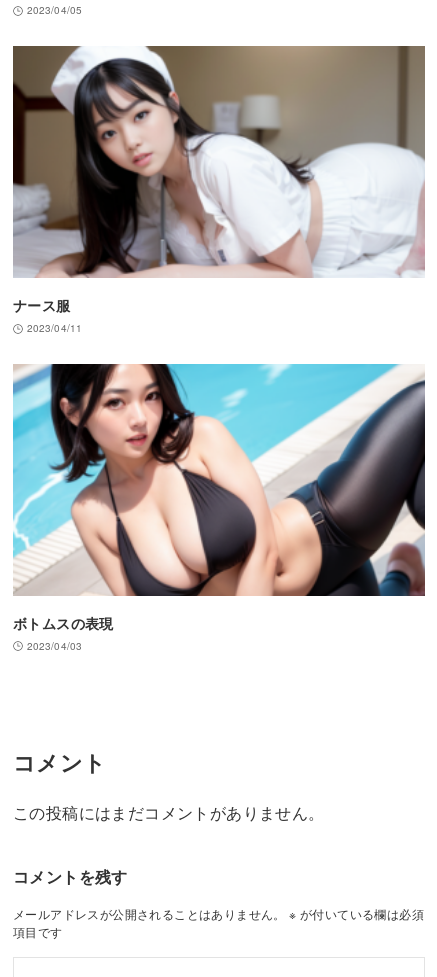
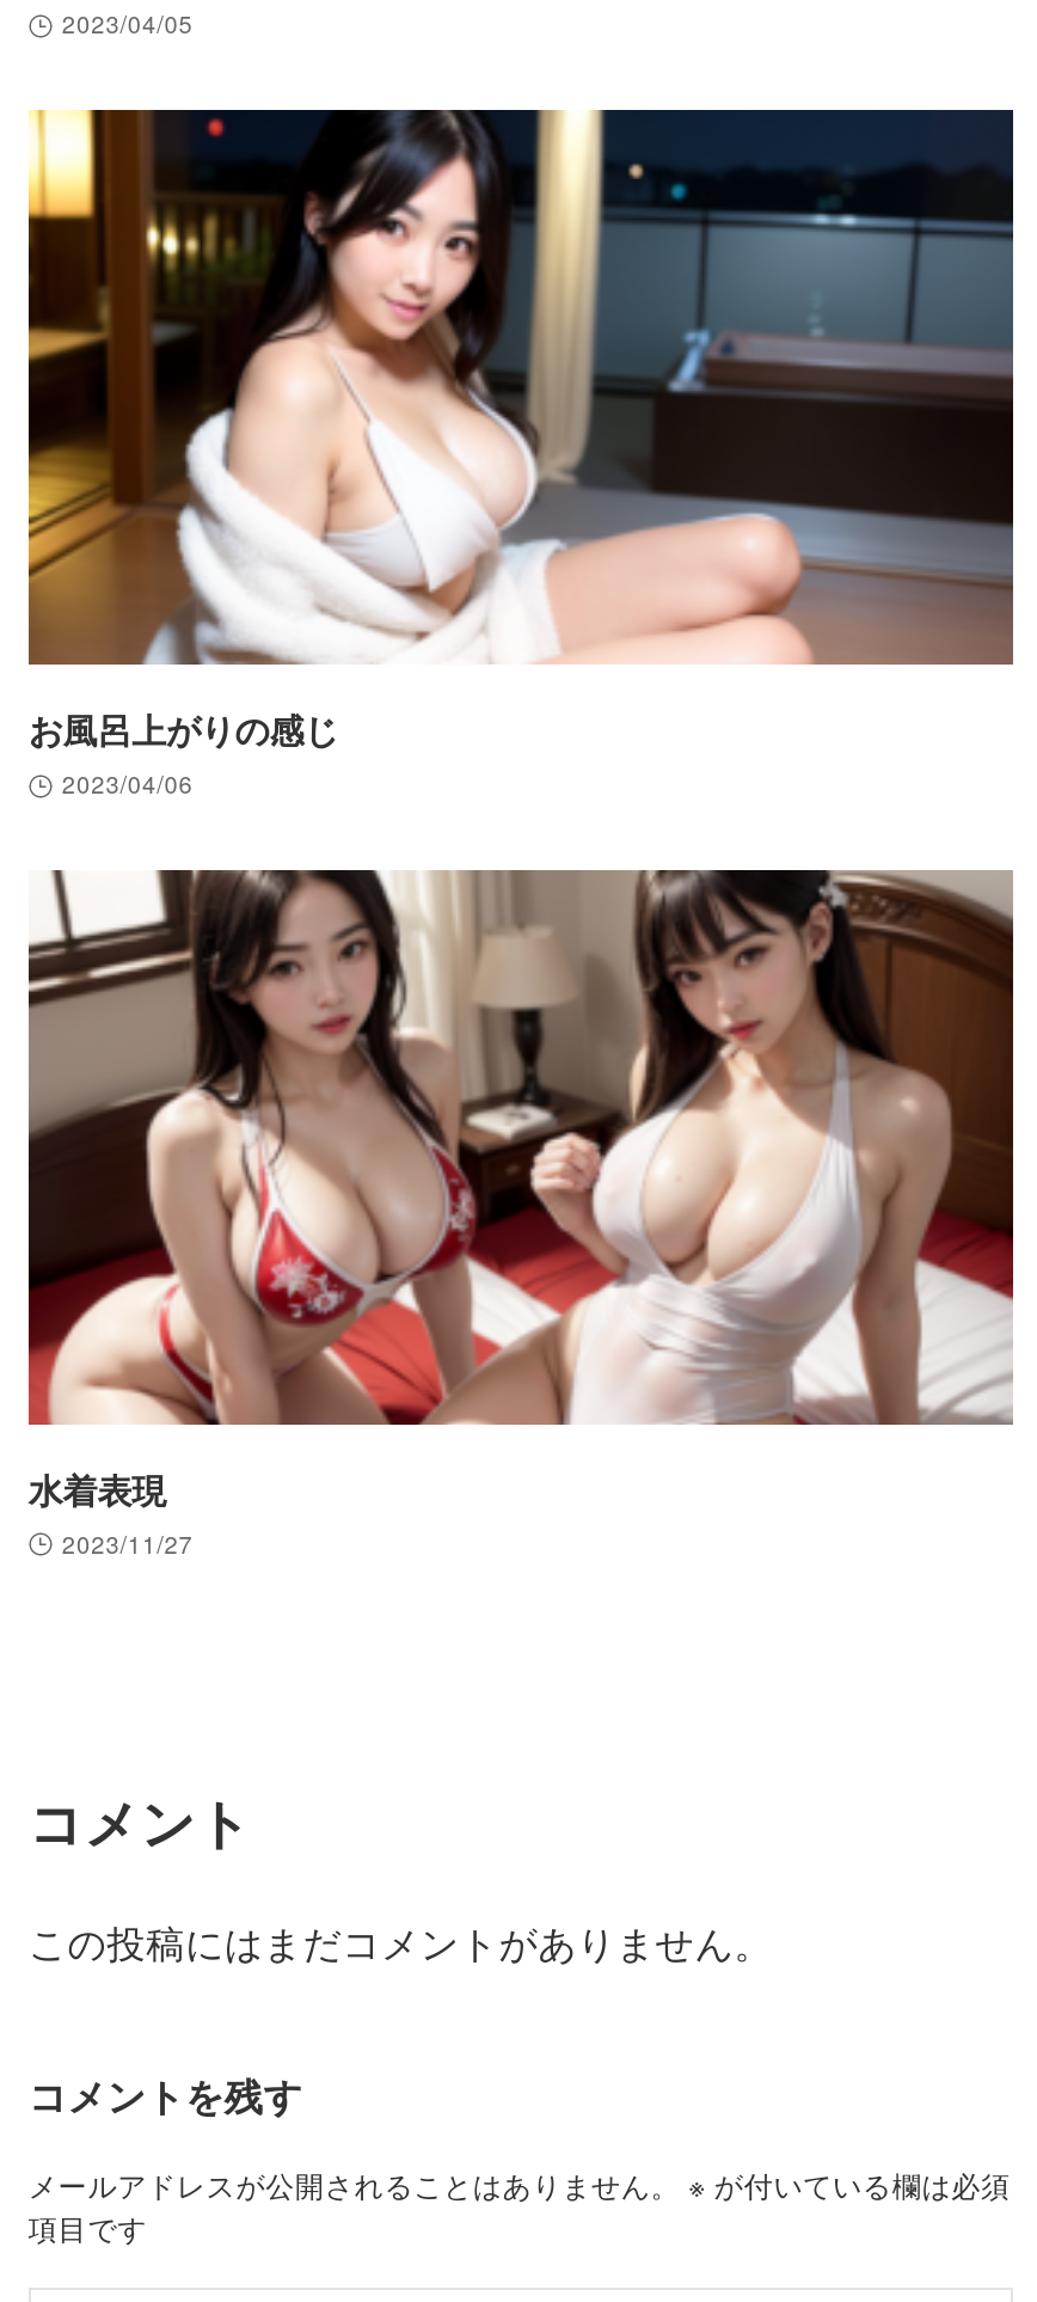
- [image]
- ナース服
- 2023/04/11
+ [image]
+ お風呂上がりの感じ
+ 2023/04/06

- [image]
- ボトムスの表現
- 2023/04/03
+ [image]
+ 水着表現
+ 2023/11/27
